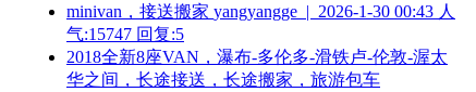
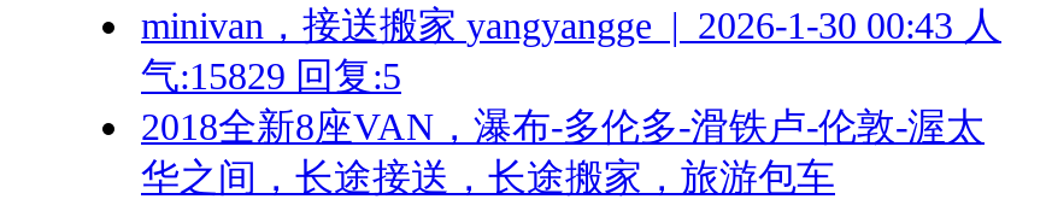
- 气:15747 回复:5
+ 气:15829 回复:5
